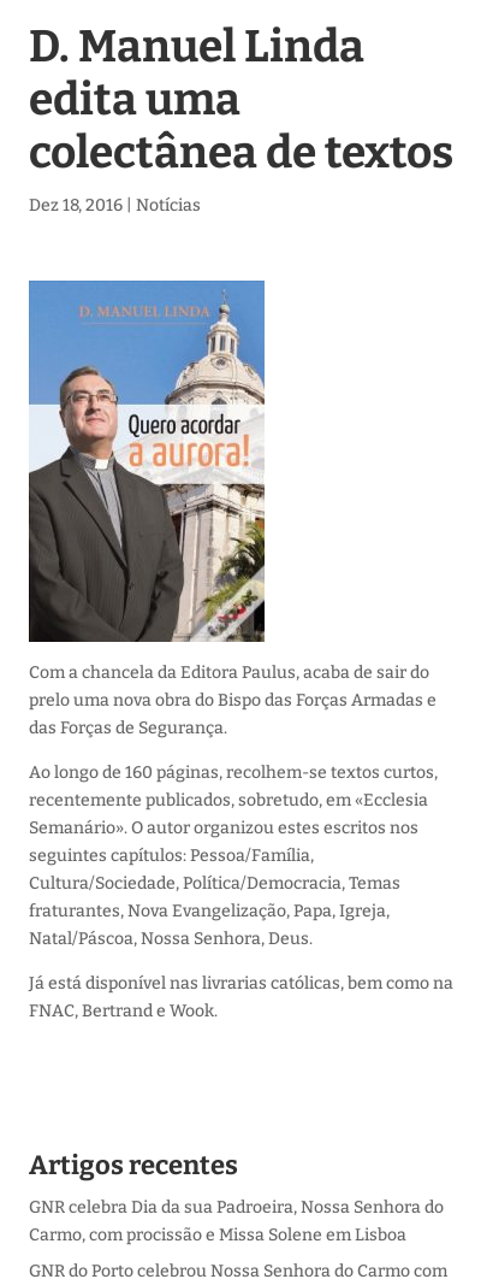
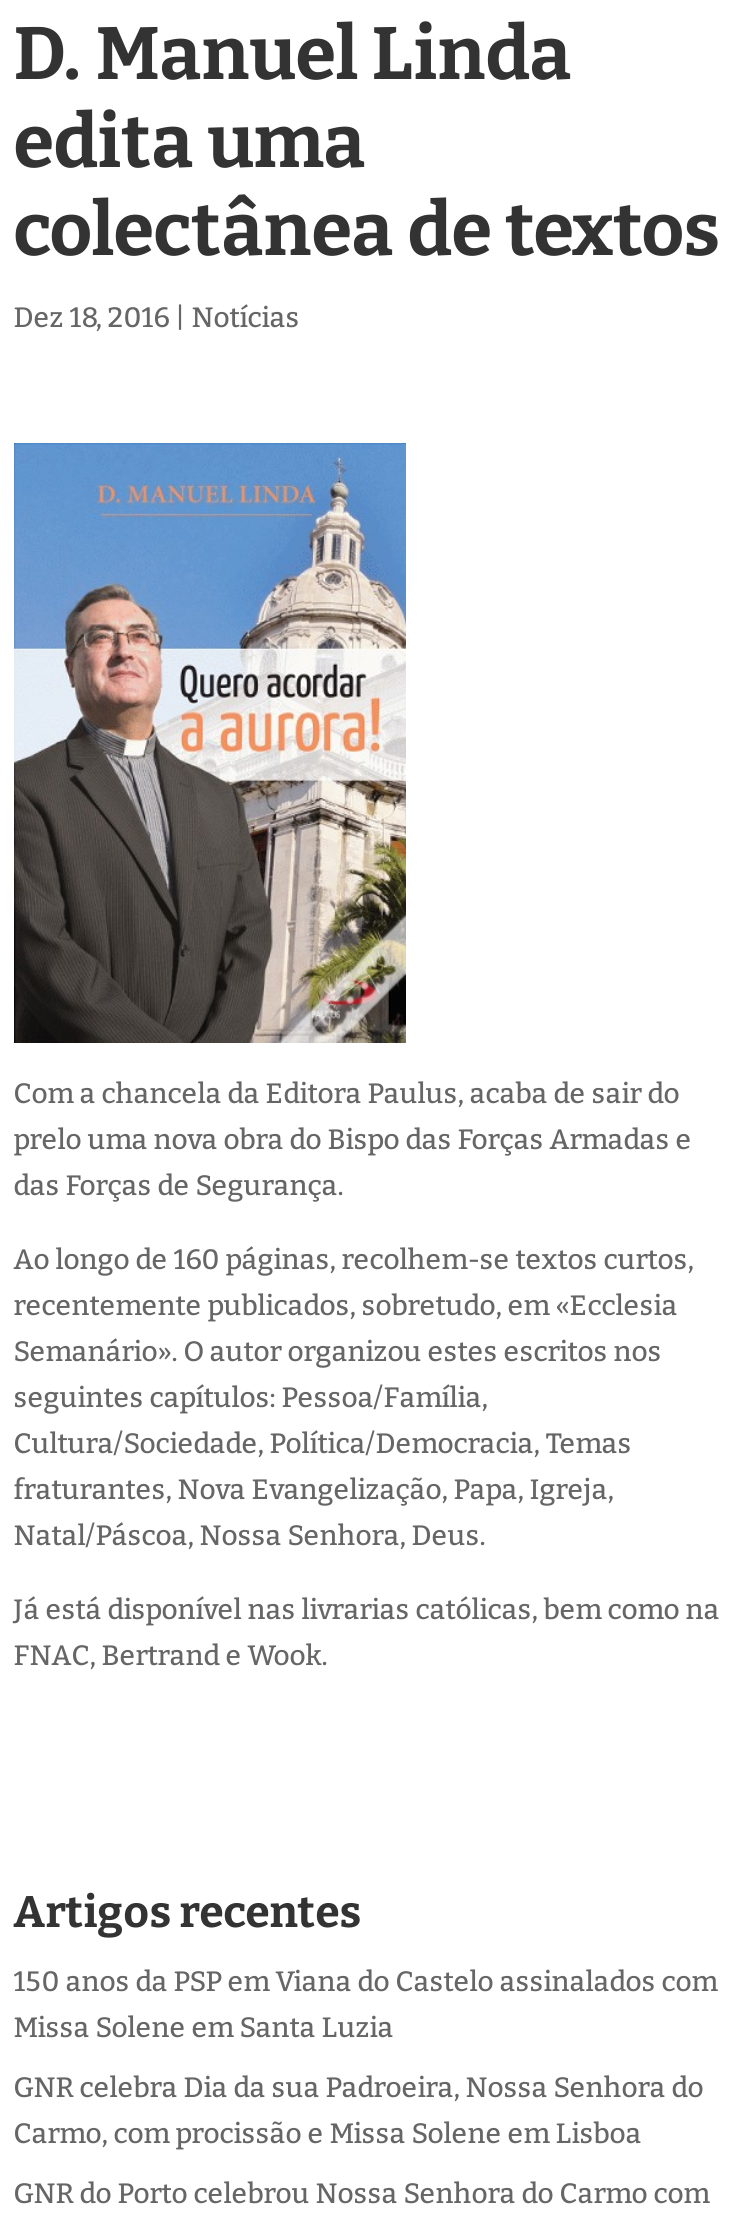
+ 150 anos da PSP em Viana do Castelo assinalados com
+ Missa Solene em Santa Luzia
